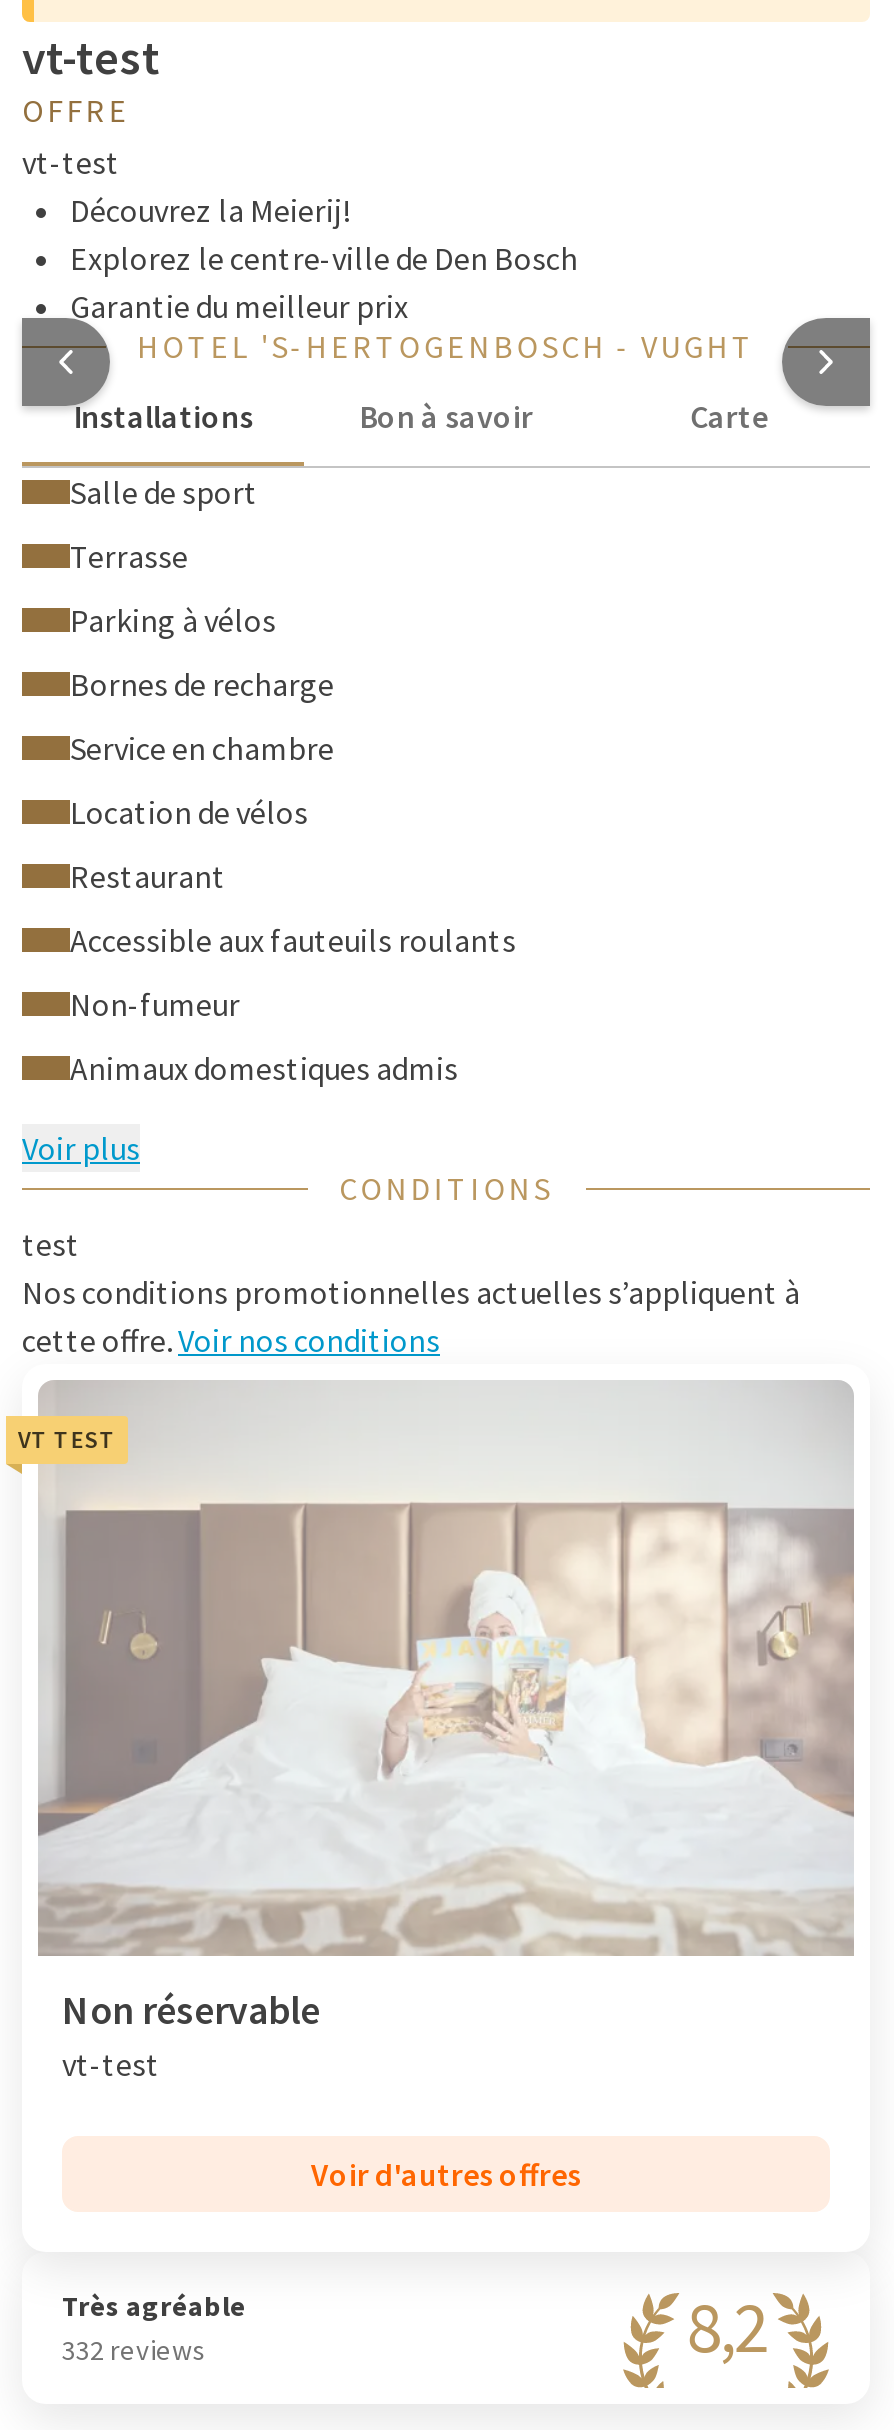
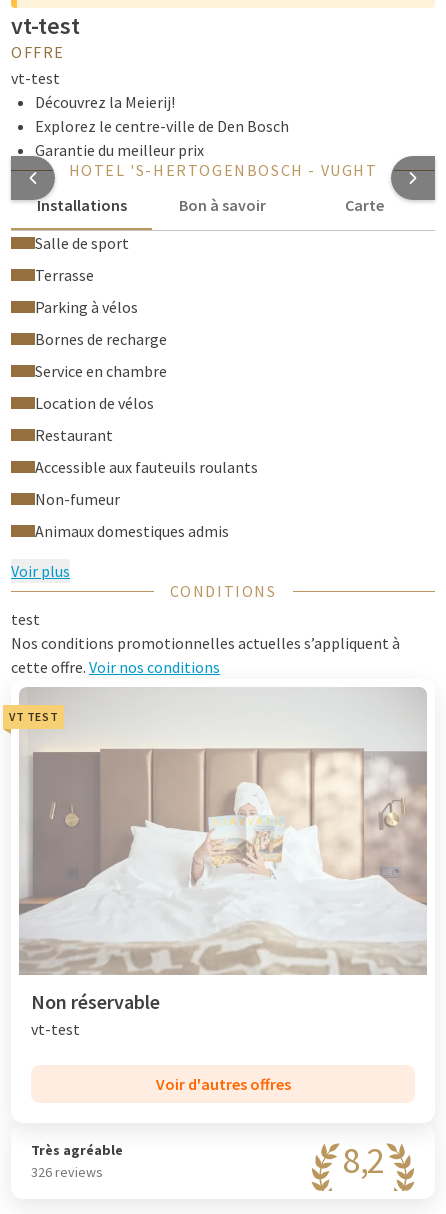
- 332 reviews
+ 326 reviews
